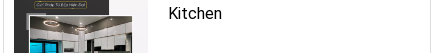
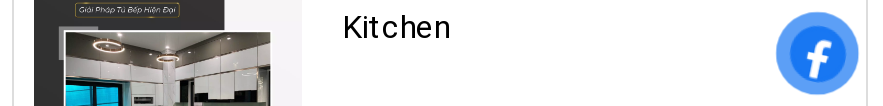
+ [image]
